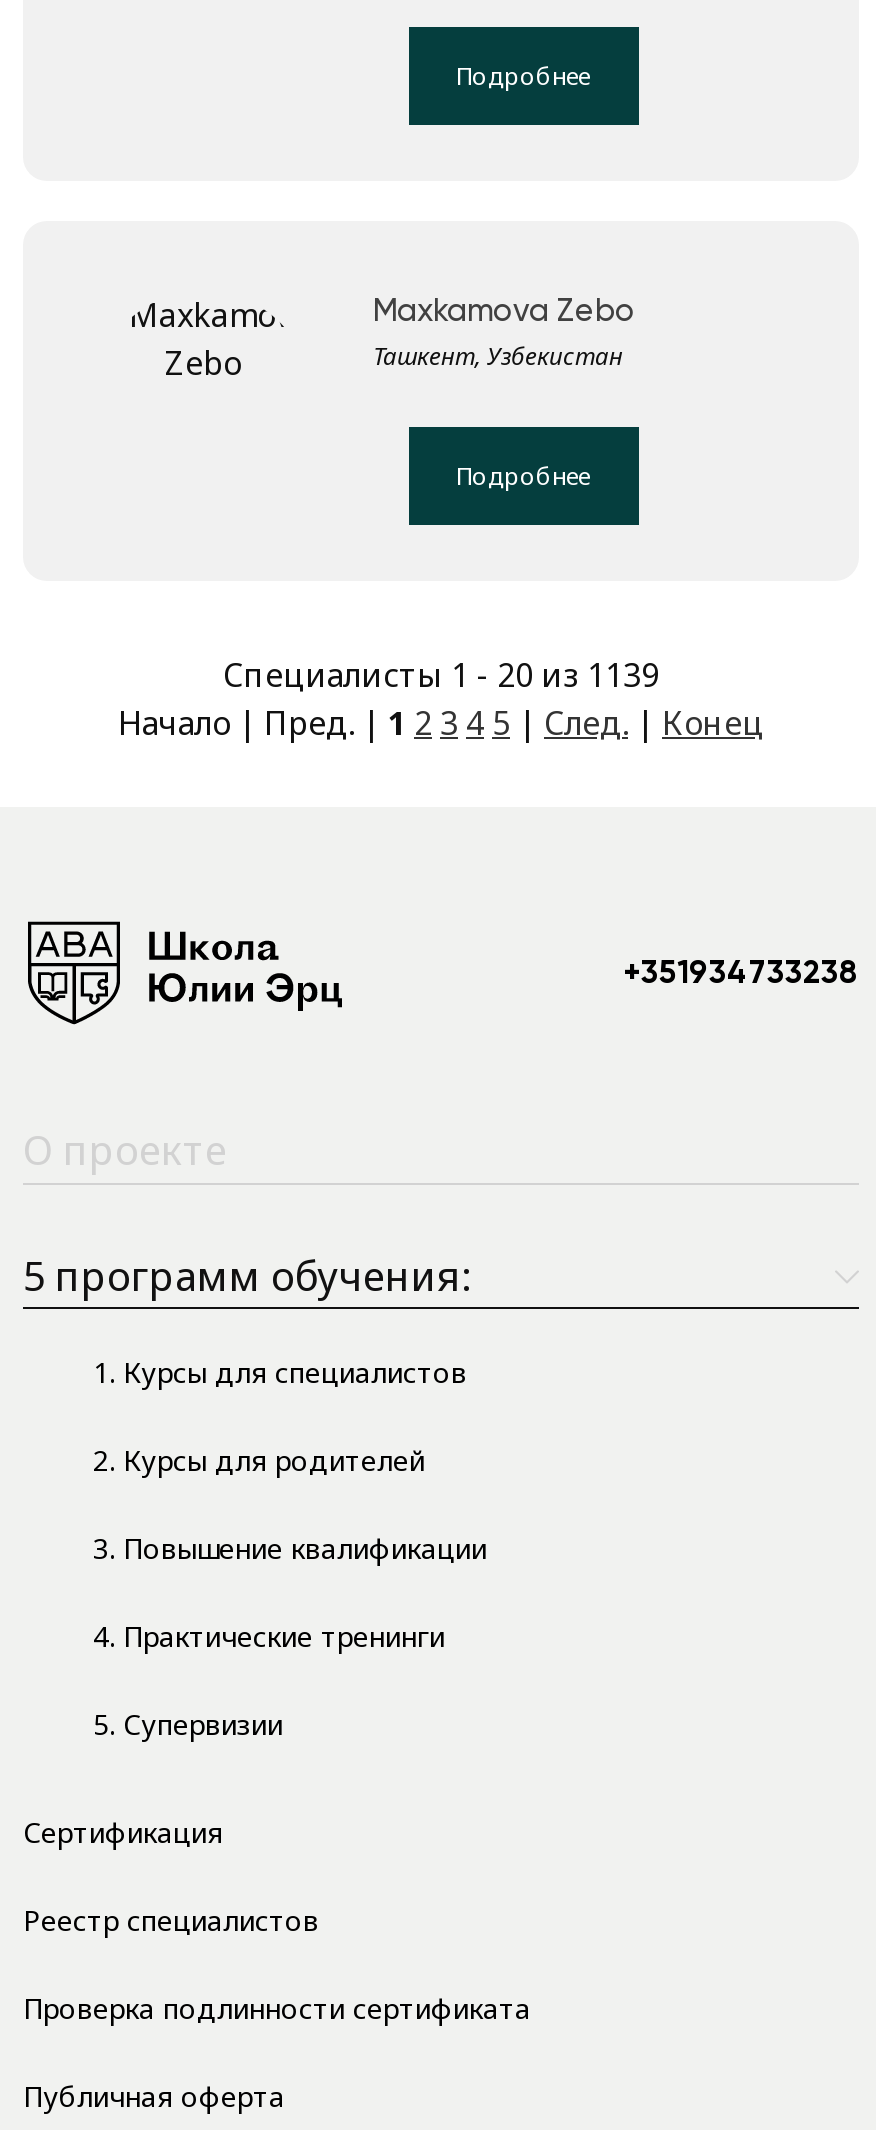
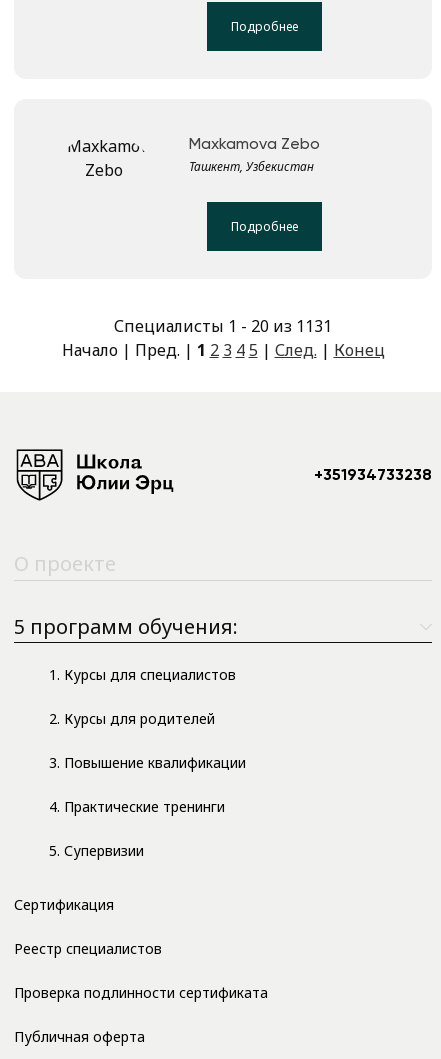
- Специалисты 1 - 20 из 1139
+ Специалисты 1 - 20 из 1131
